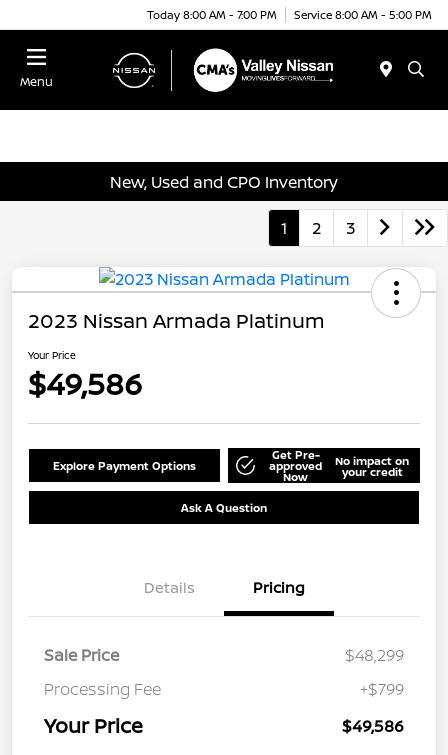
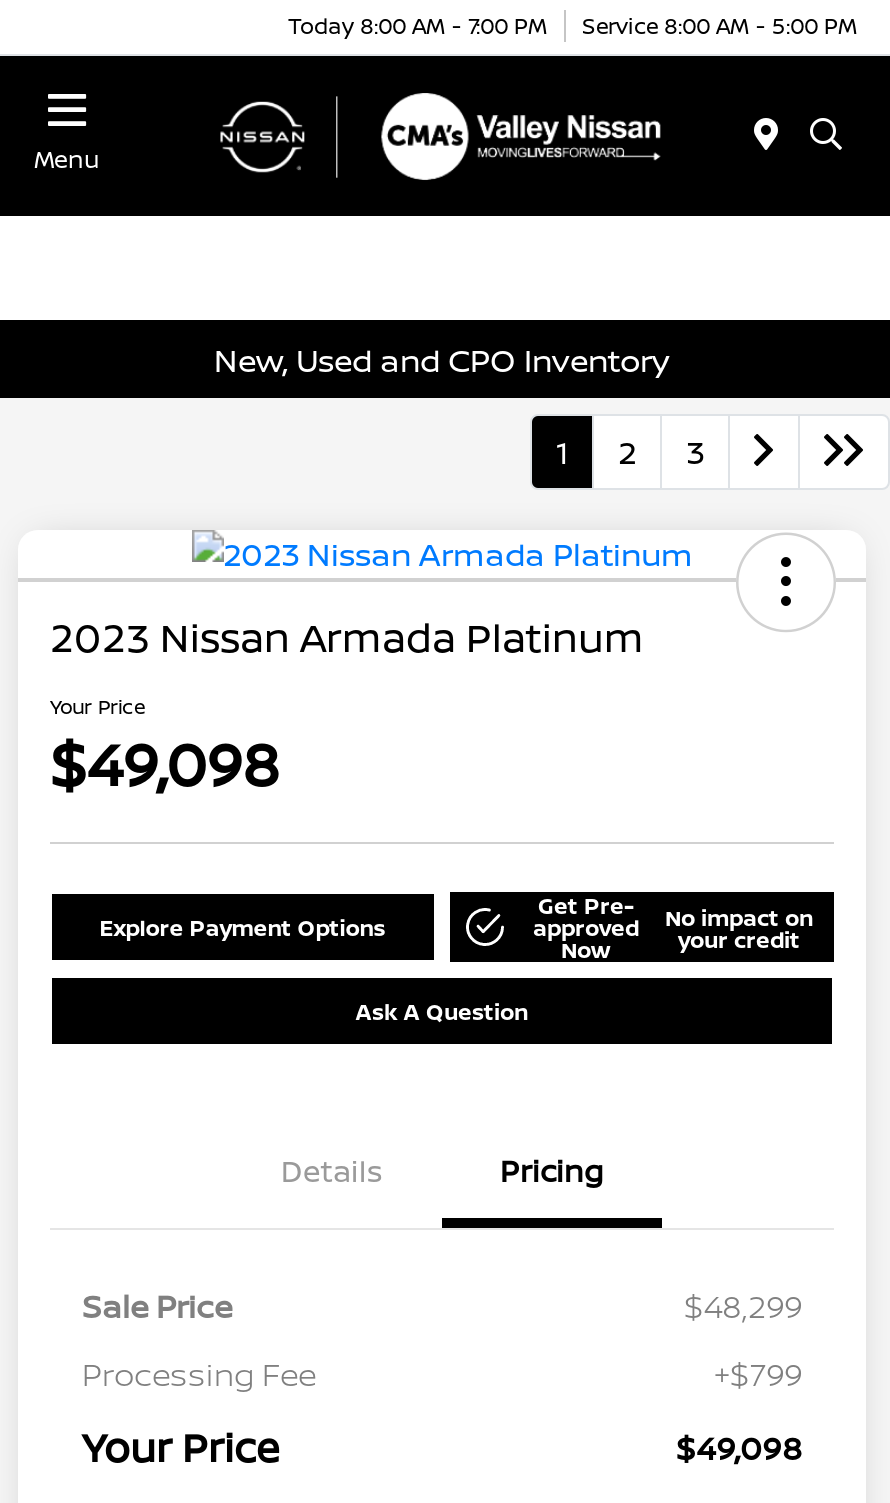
- $49,586
+ $49,098

- $49,586
+ $49,098
